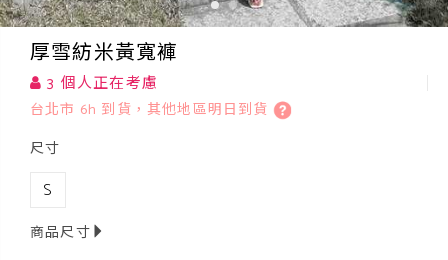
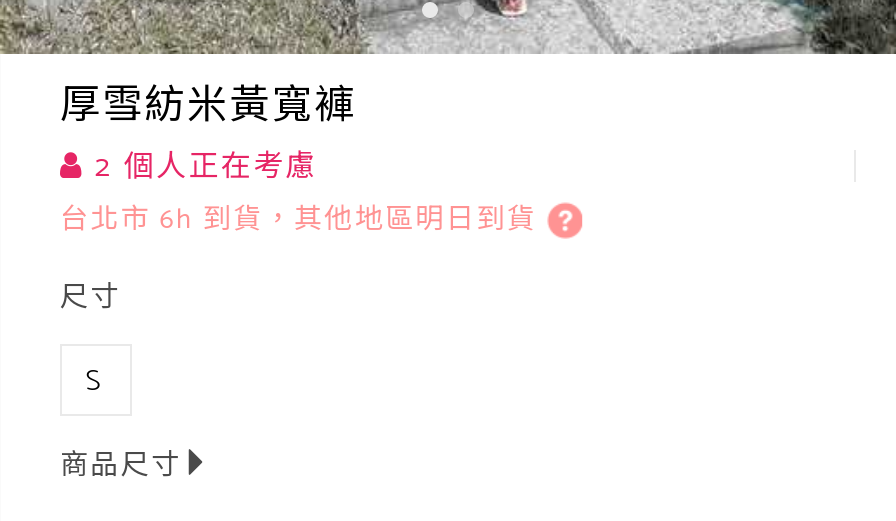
- 3 個人正在考慮
+ 2 個人正在考慮
